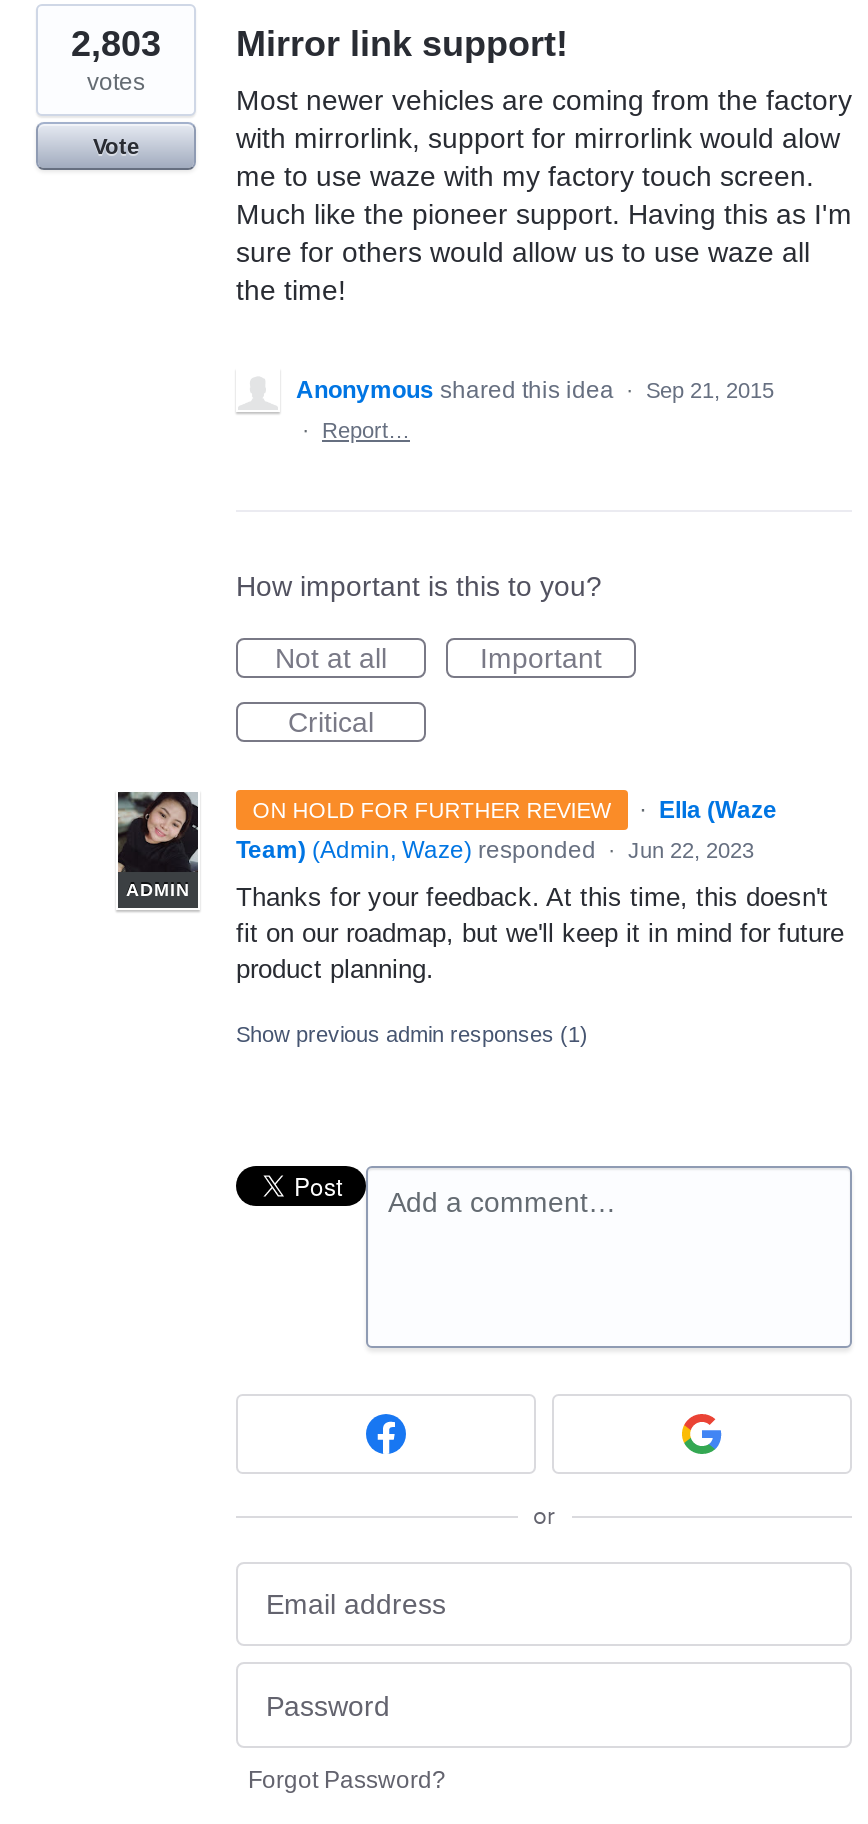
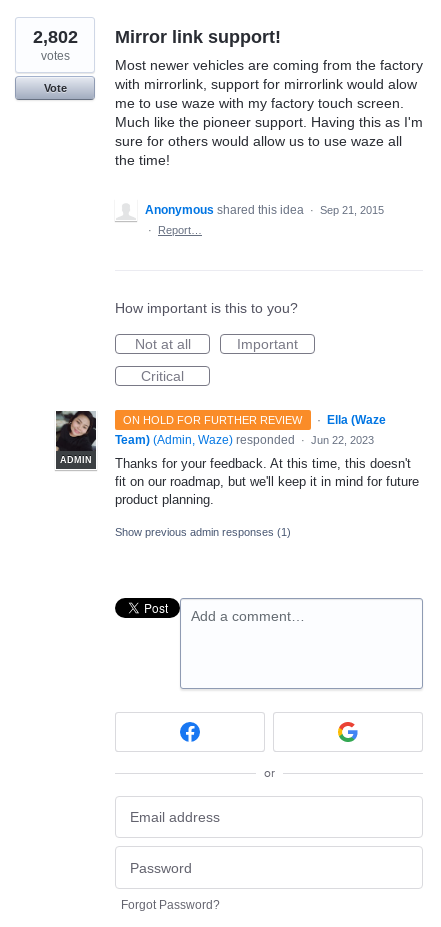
- 2,803 Mirror link support!
+ 2,802 Mirror link support!
